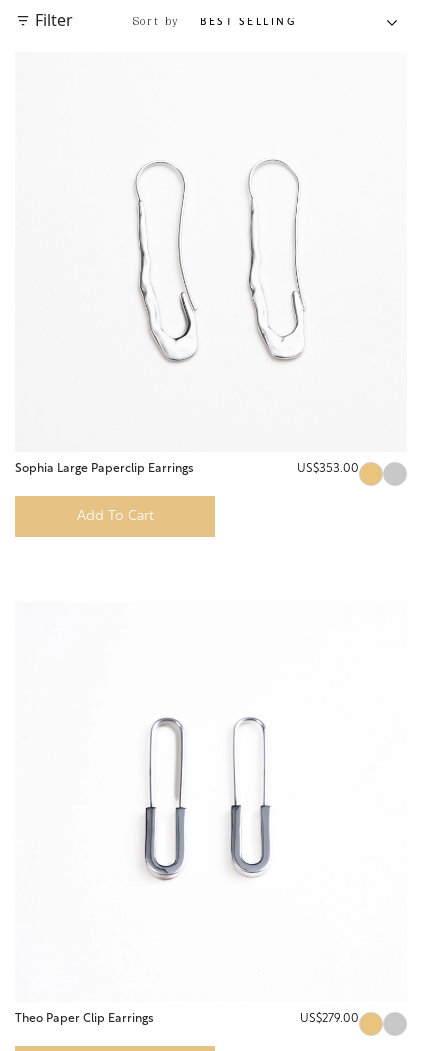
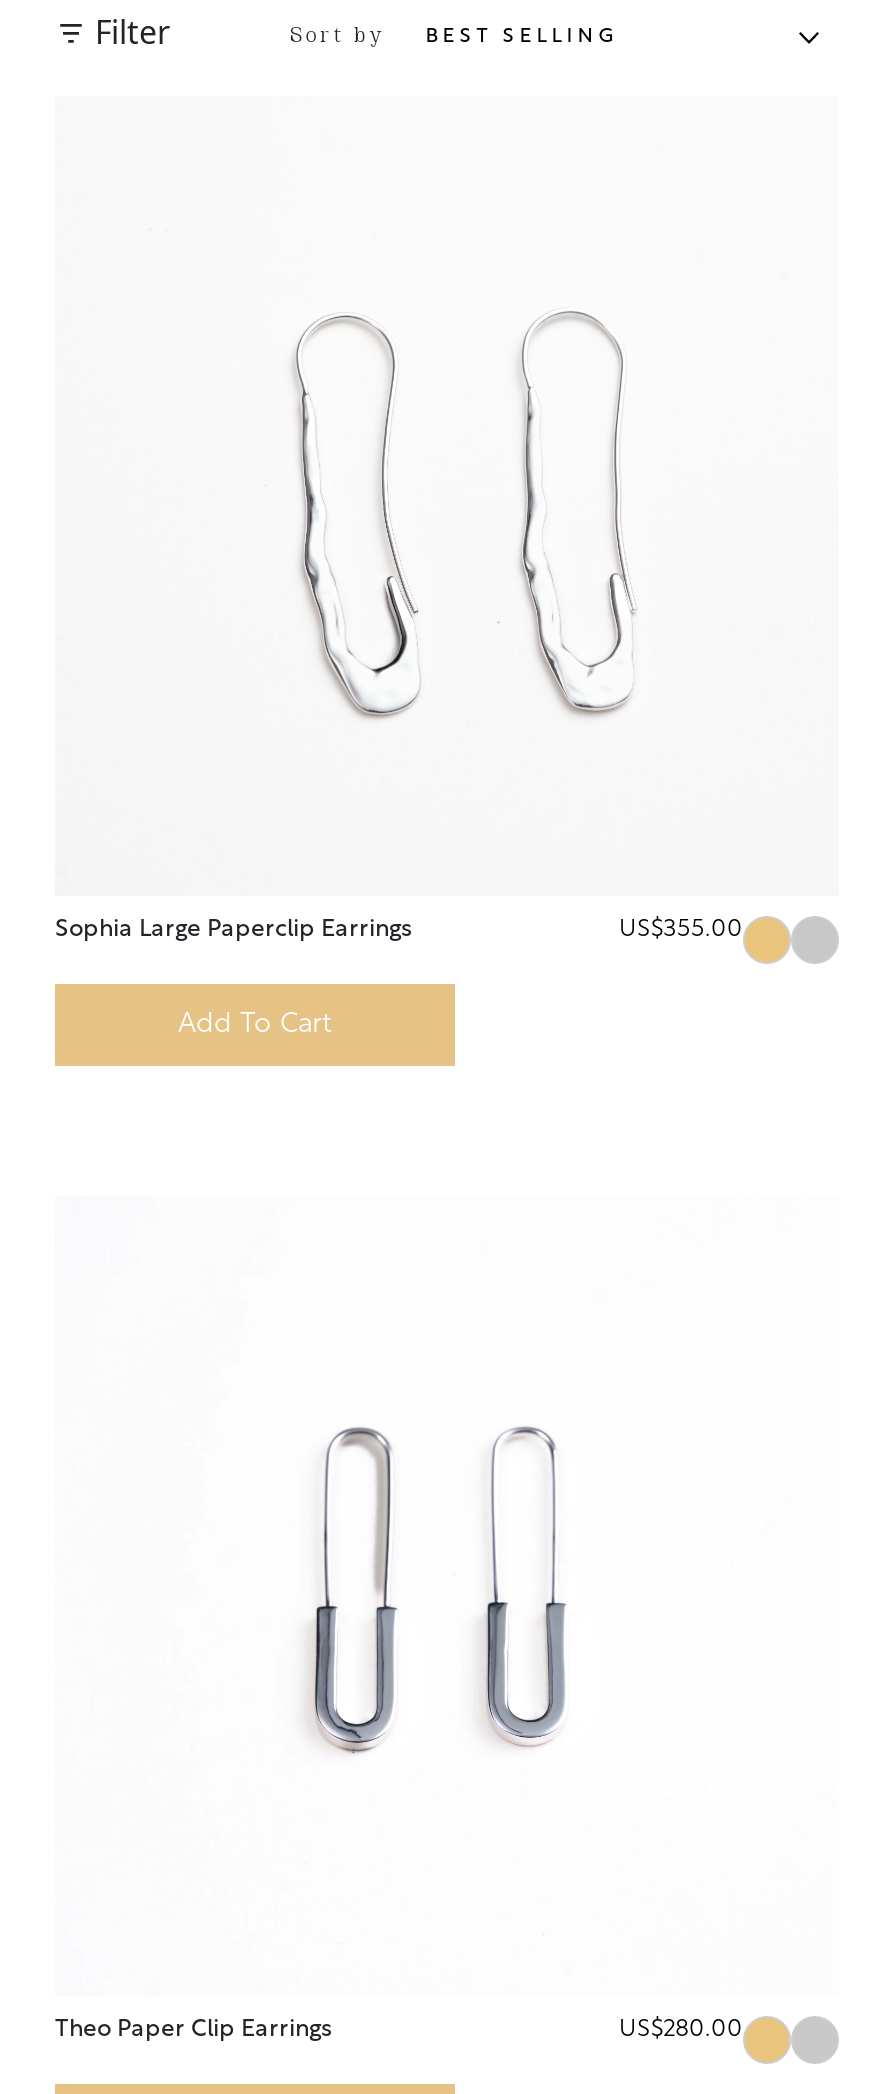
- US$353.00
+ US$355.00

- US$279.00
+ US$280.00
